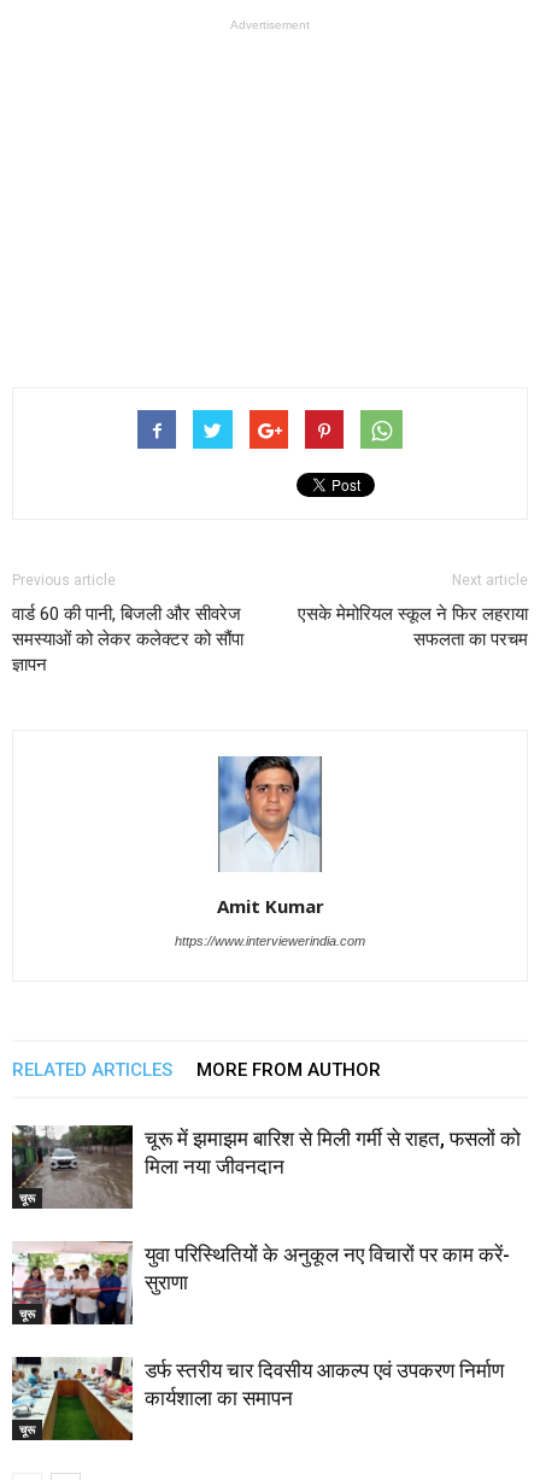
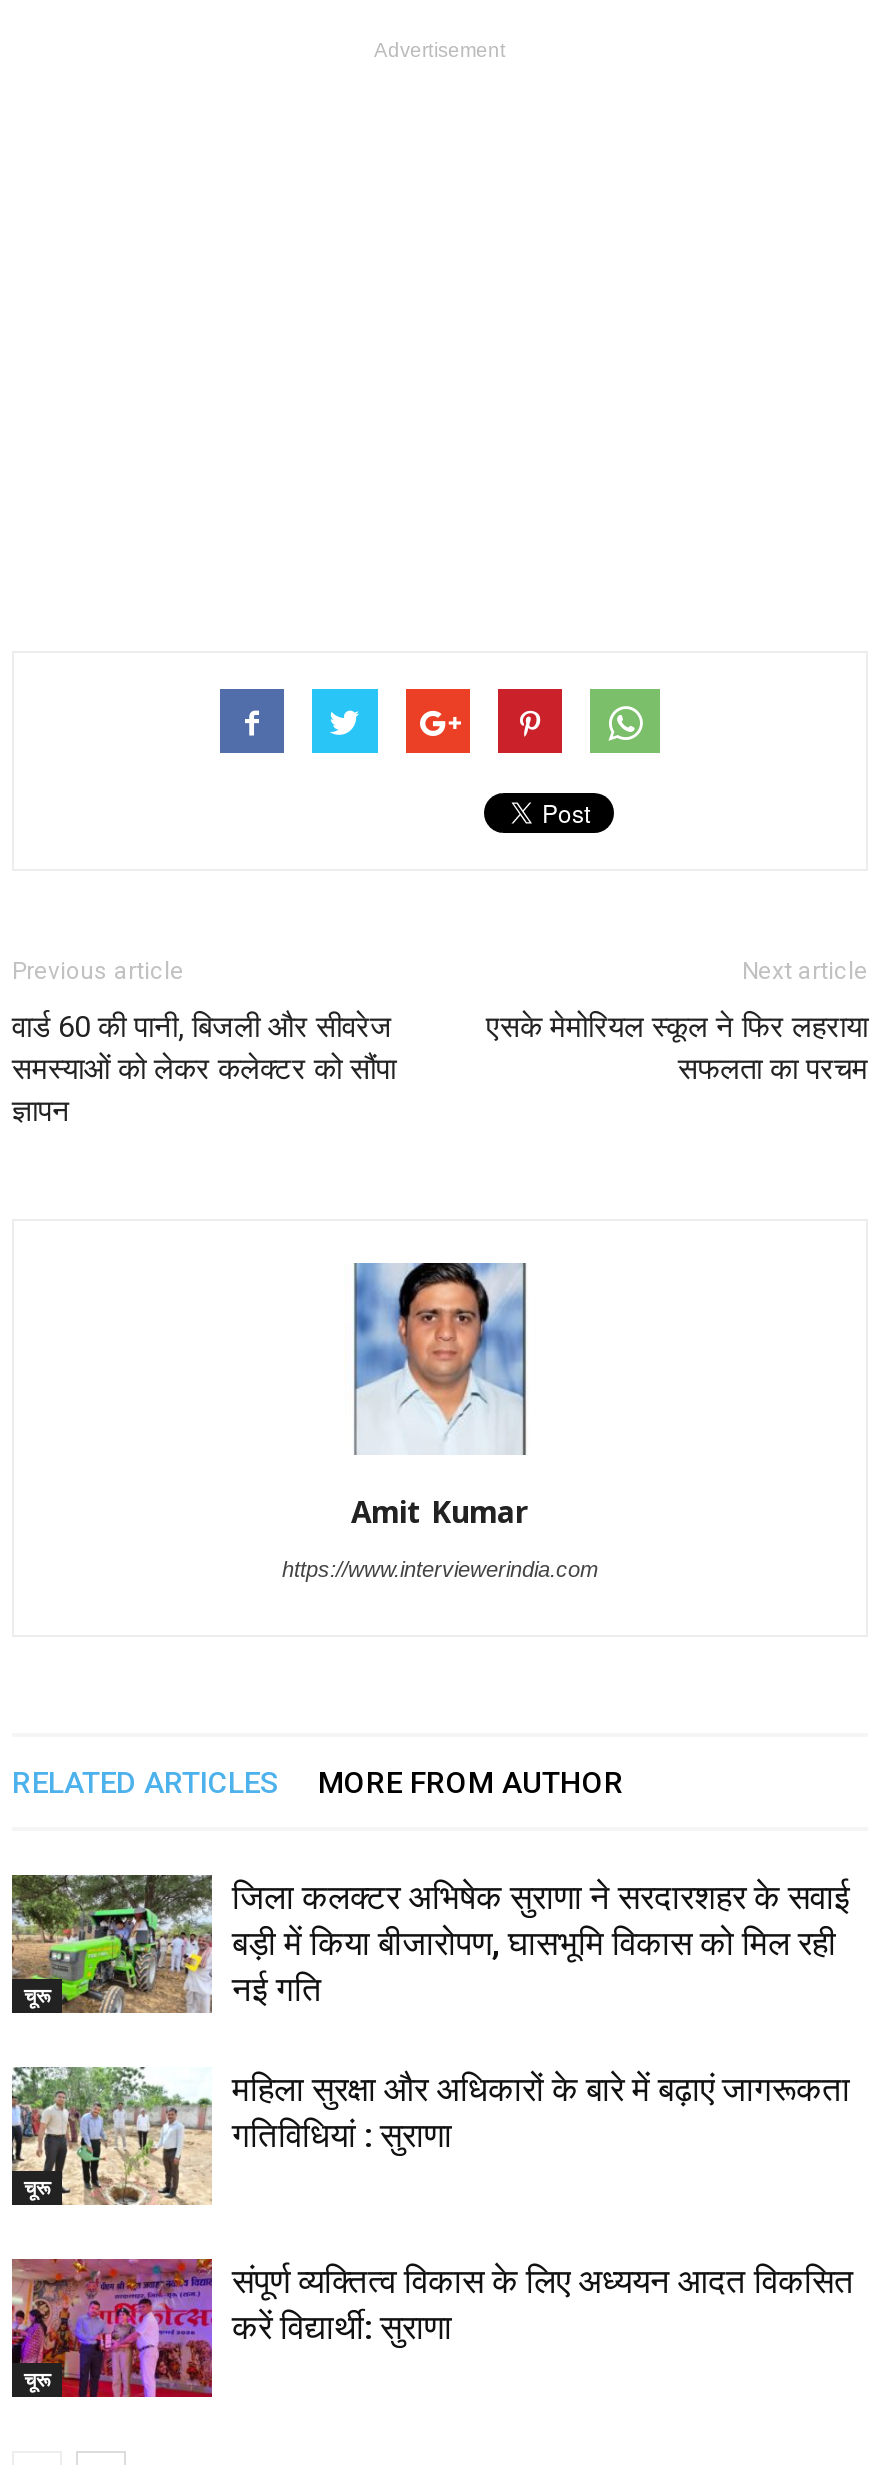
- [image]
- चूरू में झमाझम बारिश से मिली गर्मी से राहत, फसलों को
- मिला नया जीवनदान
+ [image]
+ जिला कलक्टर अभिषेक सुराणा ने सरदारशहर के सवाई
+ बड़ी में किया बीजारोपण, घासभूमि विकास को मिल रही
+ नई गति

- [image]
- युवा परिस्थितियों के अनुकूल नए विचारों पर काम करें-
- सुराणा
+ [image]
+ महिला सुरक्षा और अधिकारों के बारे में बढ़ाएं जागरूकता
+ गतिविधियां : सुराणा

- [image]
- डर्फ स्तरीय चार दिवसीय आकल्प एवं उपकरण निर्माण
- कार्यशाला का समापन
+ [image]
+ संपूर्ण व्यक्तित्व विकास के लिए अध्ययन आदत विकसित
+ करें विद्यार्थी: सुराणा
